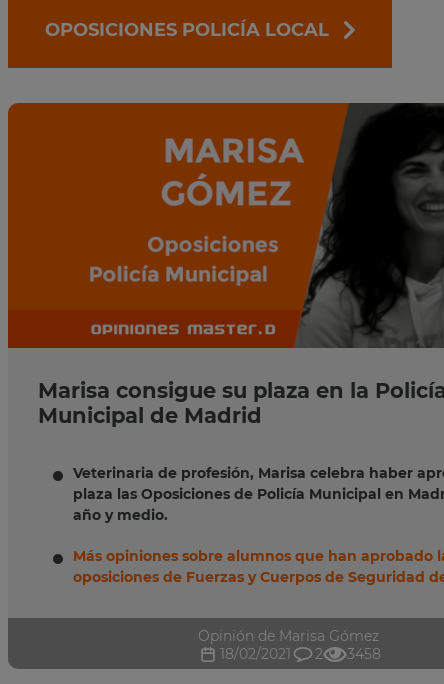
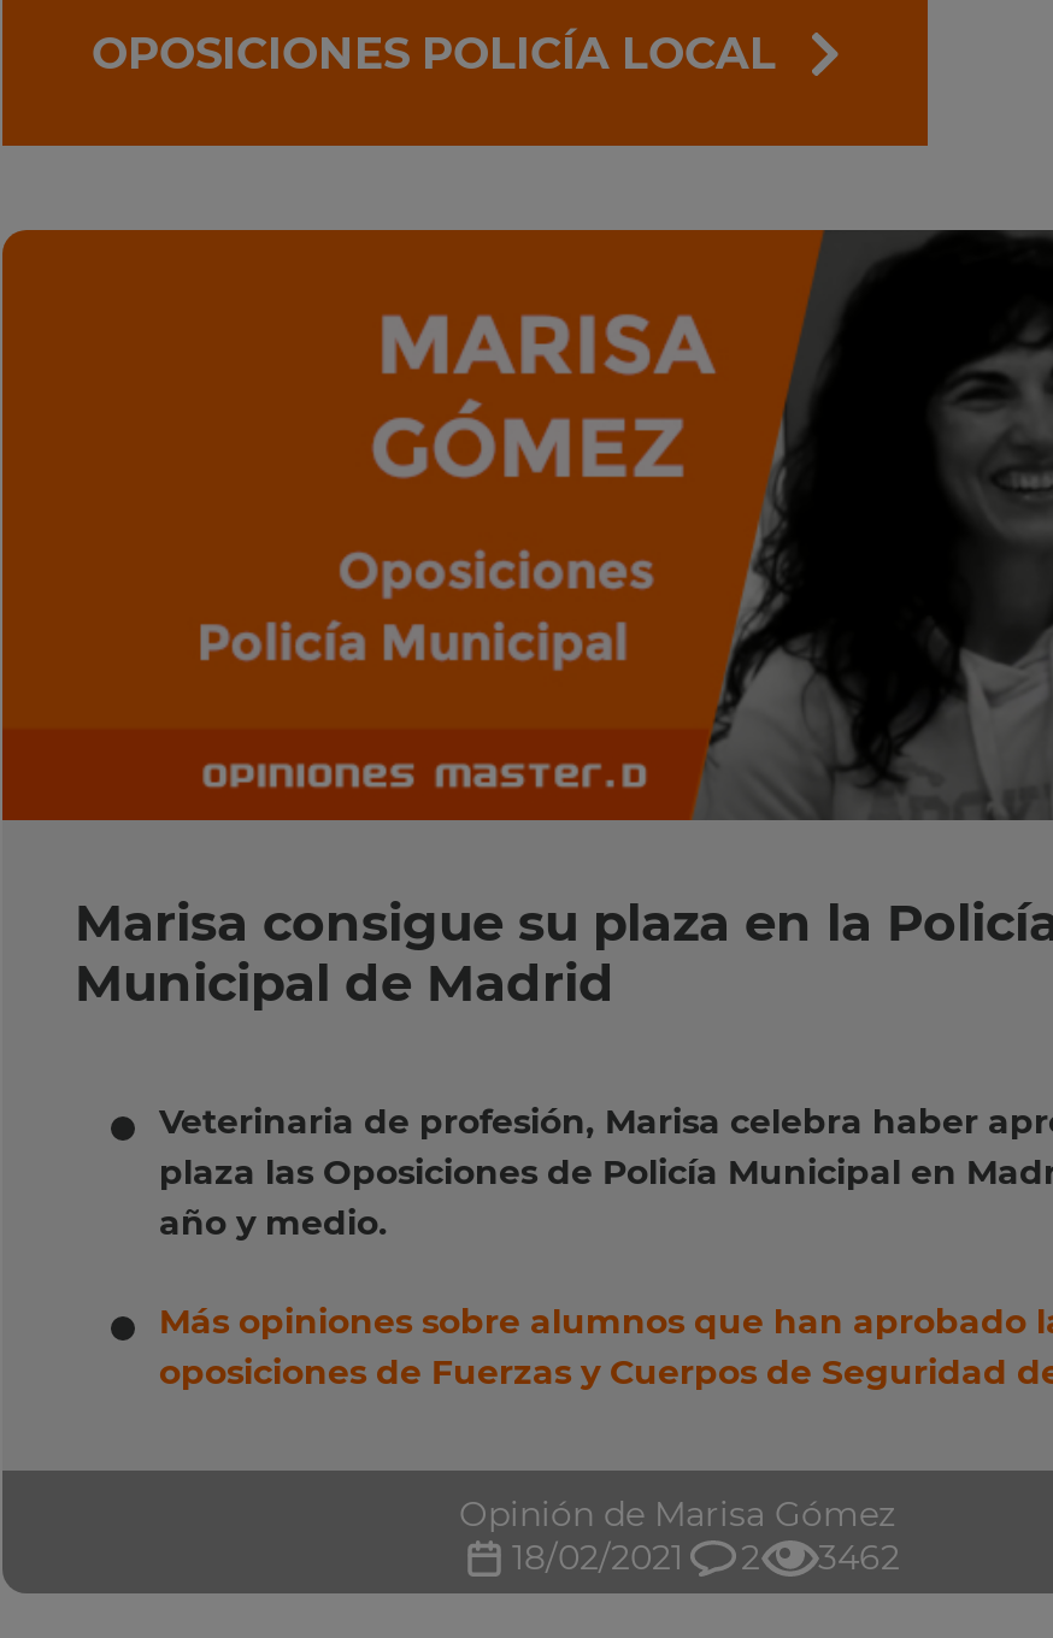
- 18/02/2021 2 3458
+ 18/02/2021 2 3462
